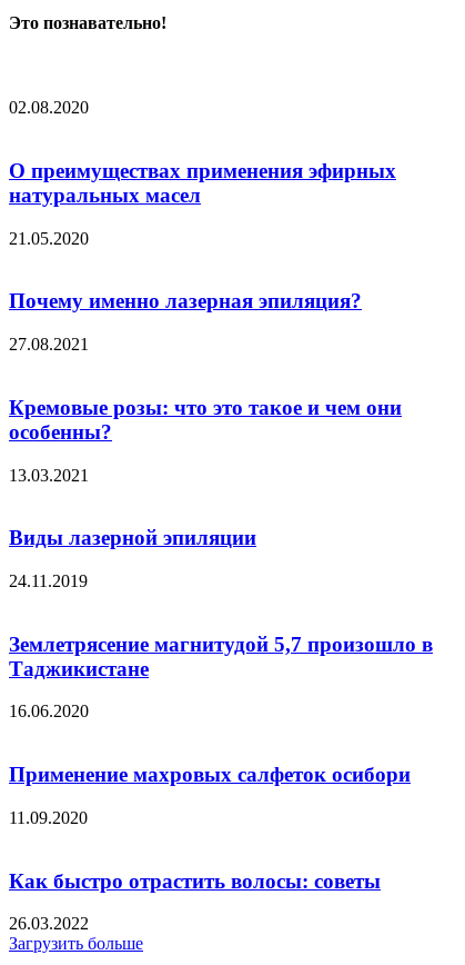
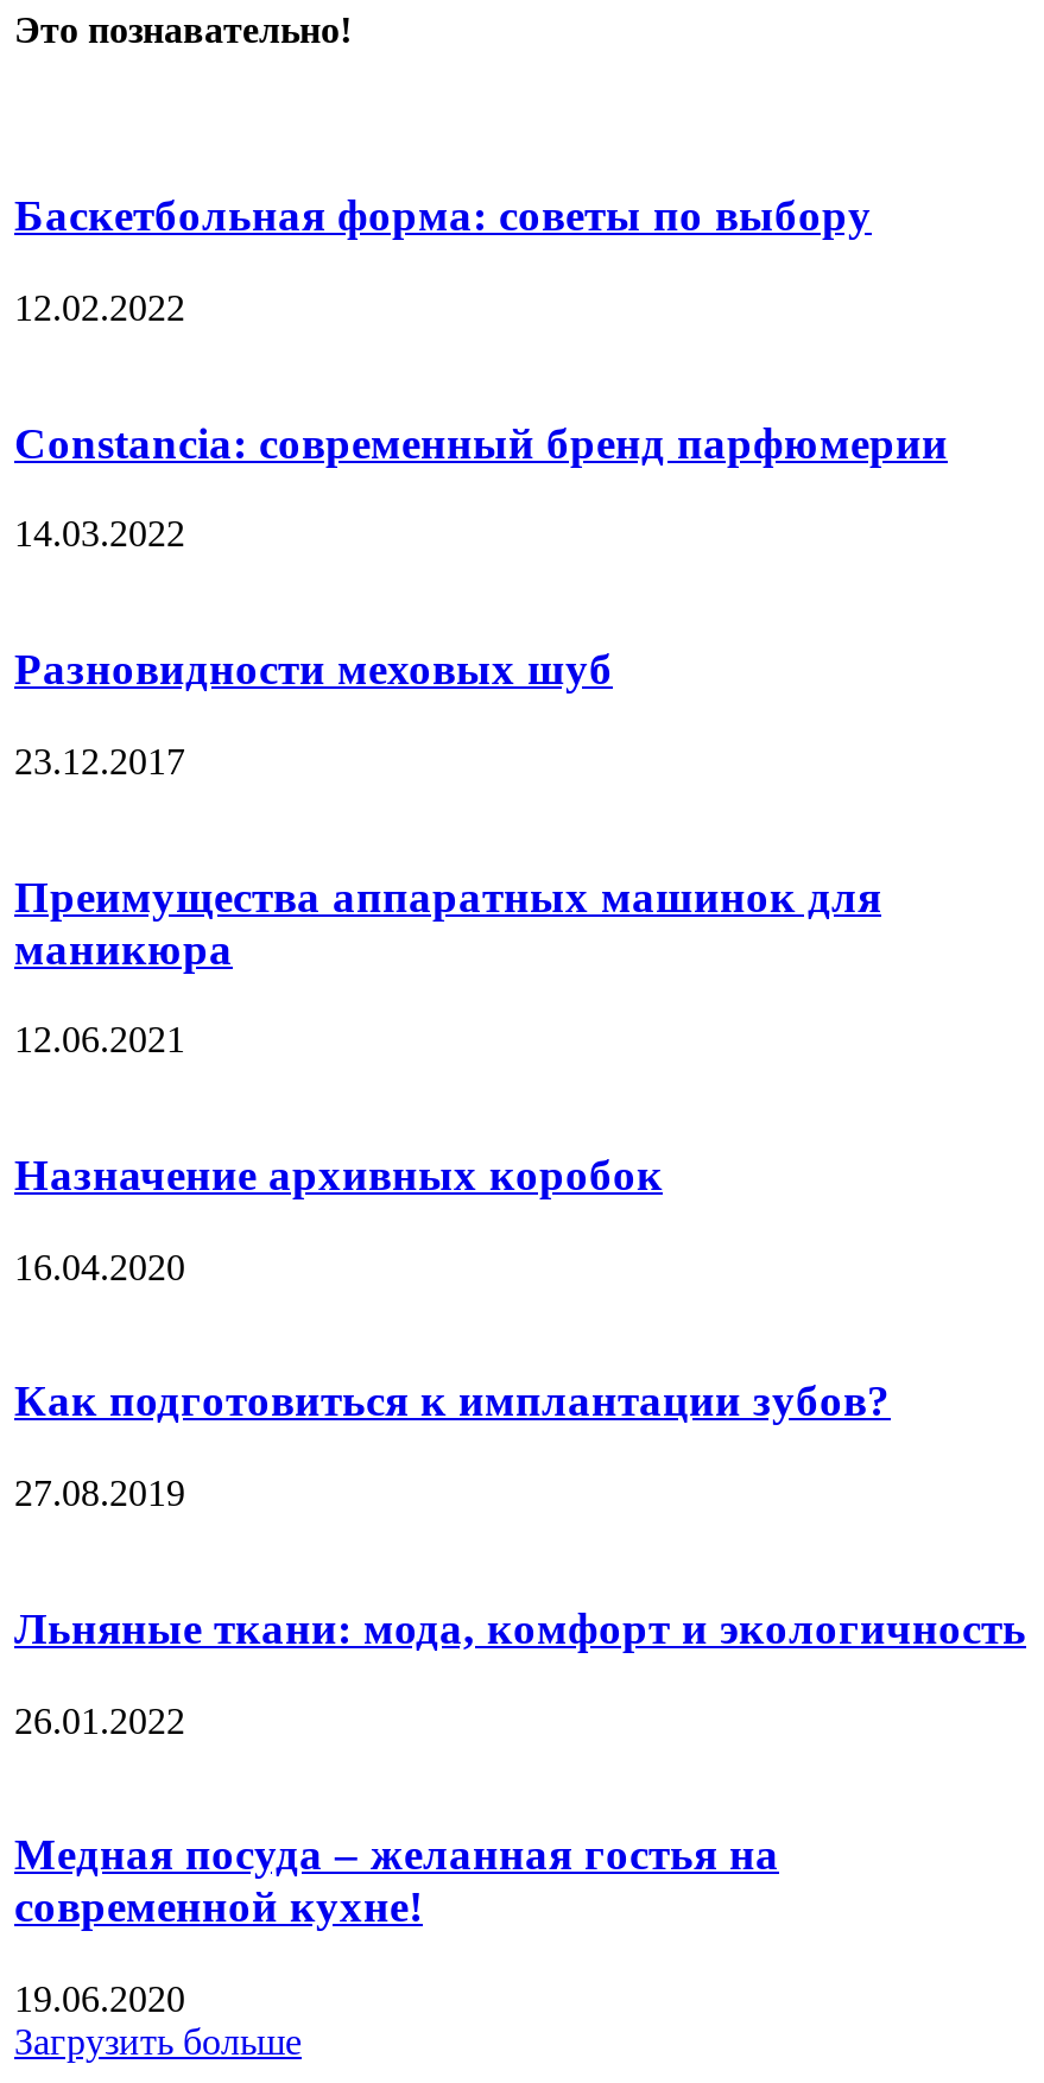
- 02.08.2020
- О преимуществах применения эфирных
- натуральных масел
- 21.05.2020
- Почему именно лазерная эпиляция?
- 27.08.2021
- Кремовые розы: что это такое и чем они
- особенны?
- 13.03.2021
- Виды лазерной эпиляции
- 24.11.2019
- Землетрясение магнитудой 5,7 произошло в
- Таджикистане
- 16.06.2020
- Применение махровых салфеток осибори
- 11.09.2020
- Как быстро отрастить волосы: советы
- 26.03.2022
+ Баскетбольная форма: советы по выбору
+ 12.02.2022
+ Constancia: современный бренд парфюмерии
+ 14.03.2022
+ Разновидности меховых шуб
+ 23.12.2017
+ Преимущества аппаратных машинок для
+ маникюра
+ 12.06.2021
+ Назначение архивных коробок
+ 16.04.2020
+ Как подготовиться к имплантации зубов?
+ 27.08.2019
+ Льняные ткани: мода, комфорт и экологичность
+ 26.01.2022
+ Медная посуда – желанная гостья на
+ современной кухне!
+ 19.06.2020
